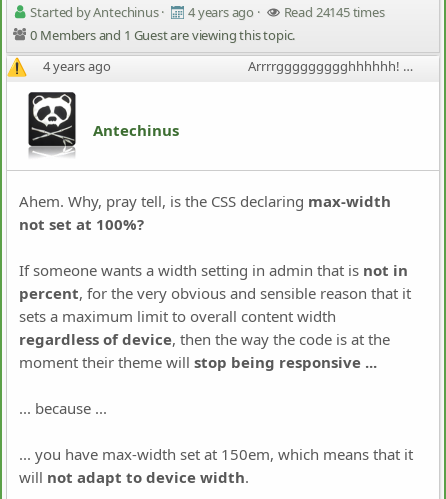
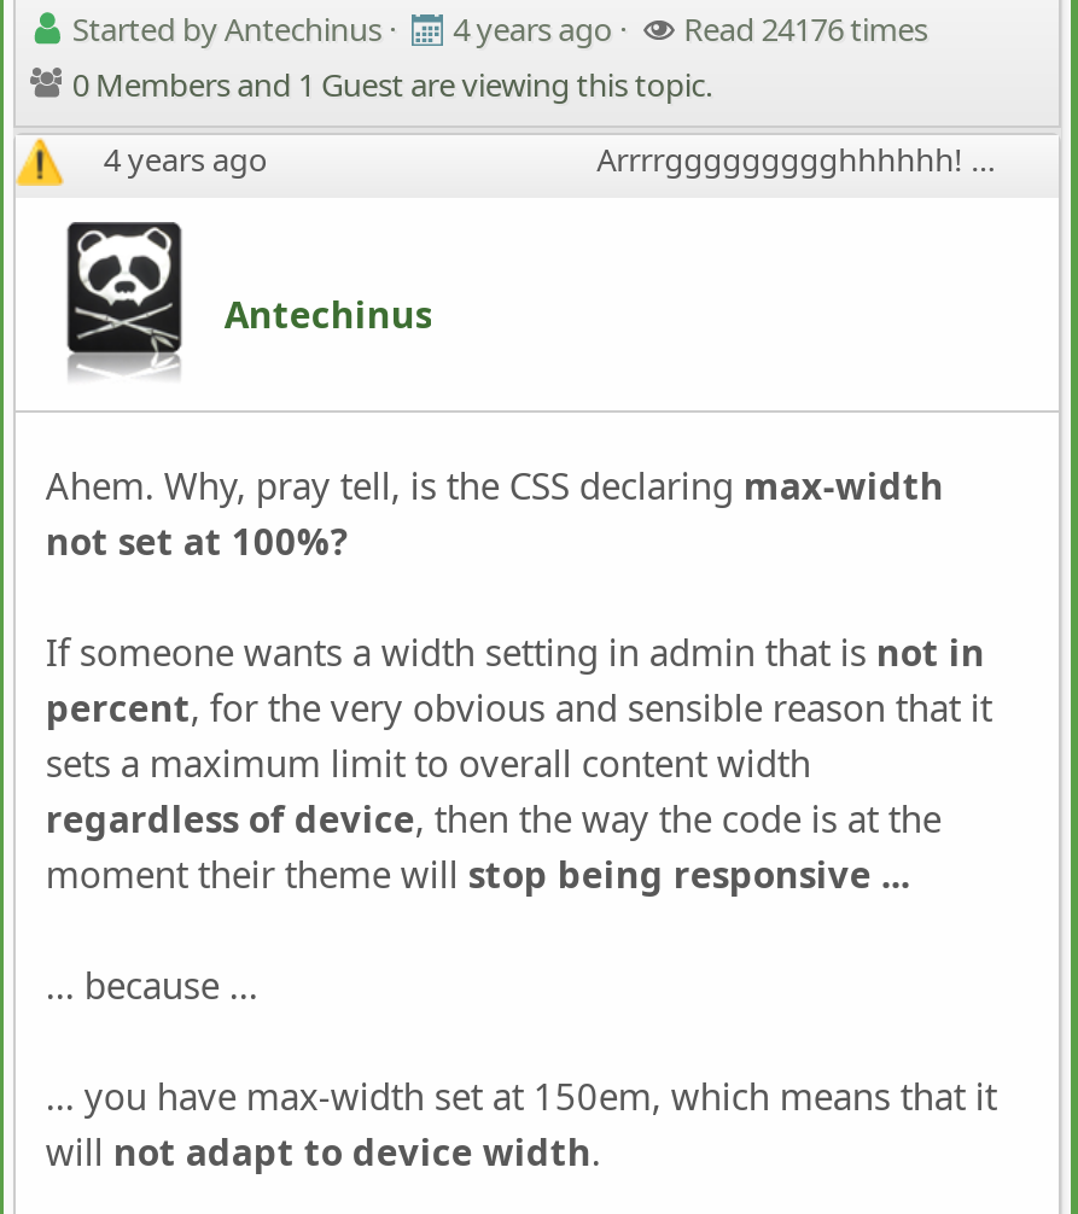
- Started by Antechinus · 4 years ago · Read 24145 times
+ Started by Antechinus · 4 years ago · Read 24176 times
